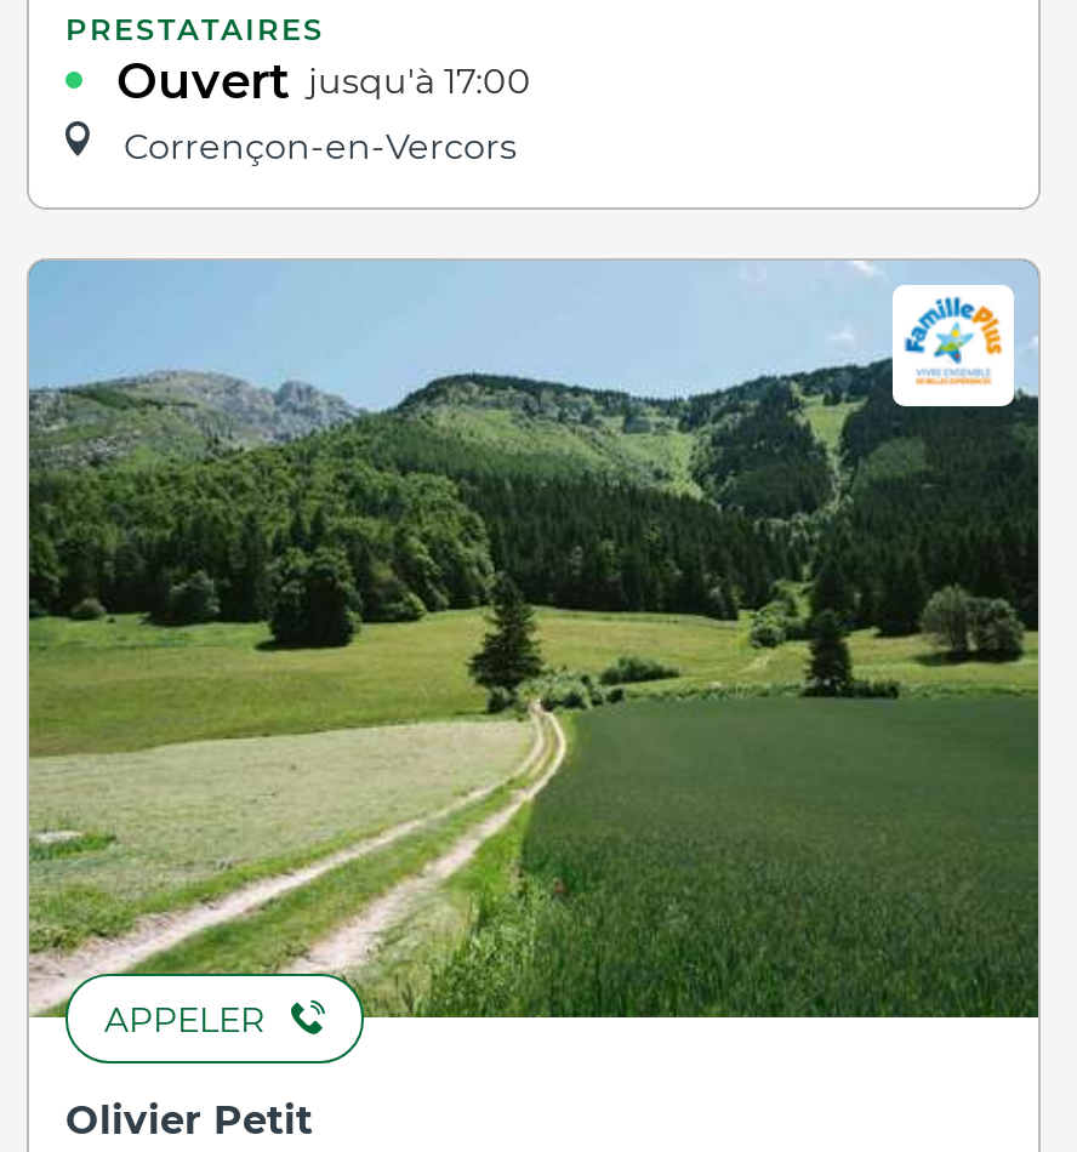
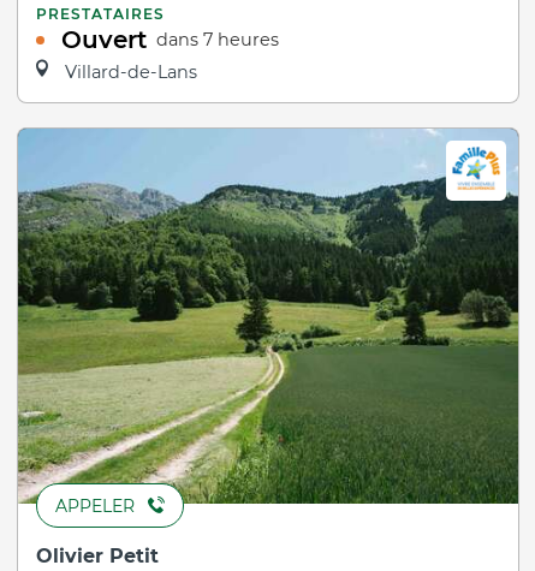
- Ouvert jusqu'à 17:00
- Corrençon-en-Vercors
+ Ouvert dans 7 heures
+ Villard-de-Lans
